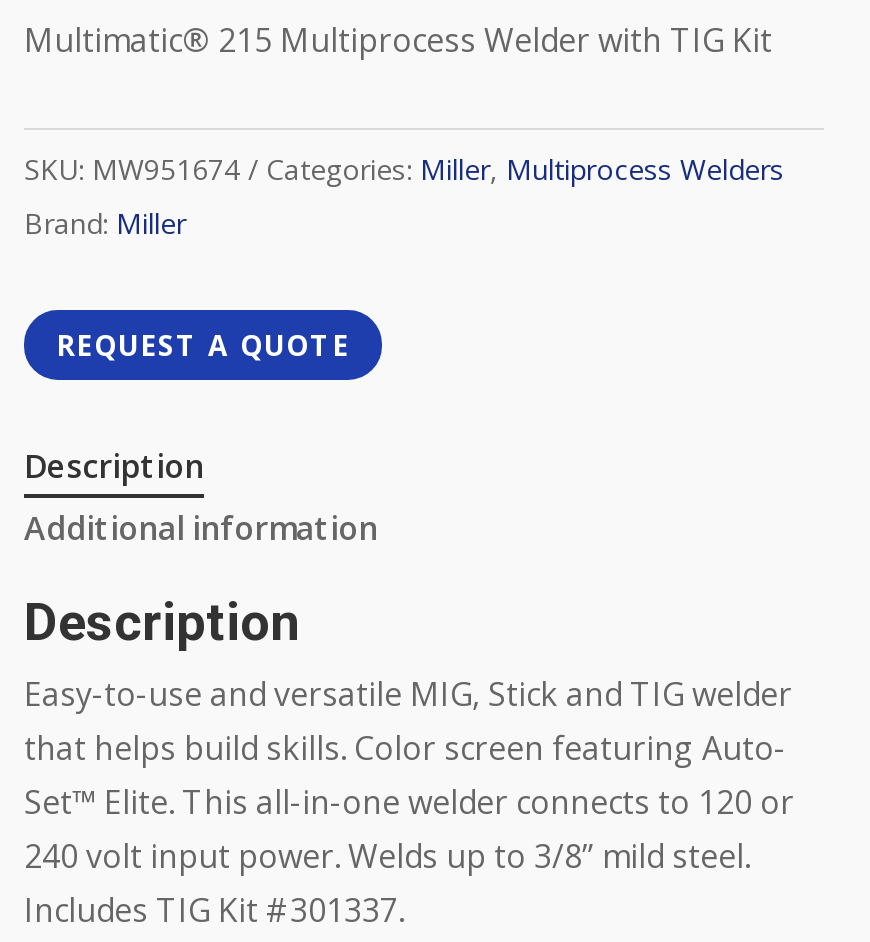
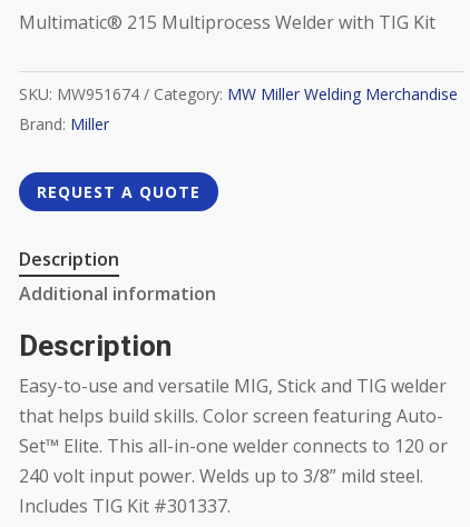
- Categories: Miller, Multiprocess Welders
+ Category: MW Miller Welding Merchandise
